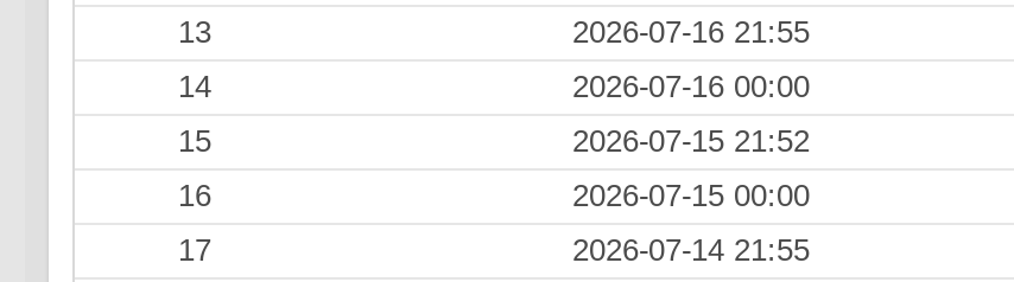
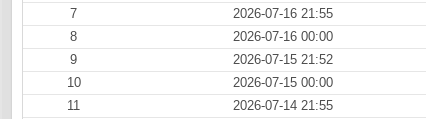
- 13
+ 7

- 14
+ 8

- 15
+ 9

- 16
+ 10

- 17
+ 11
